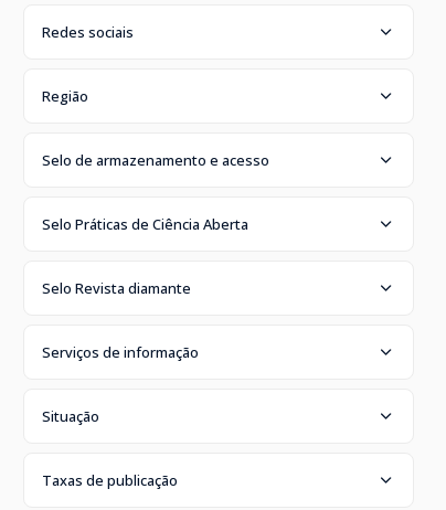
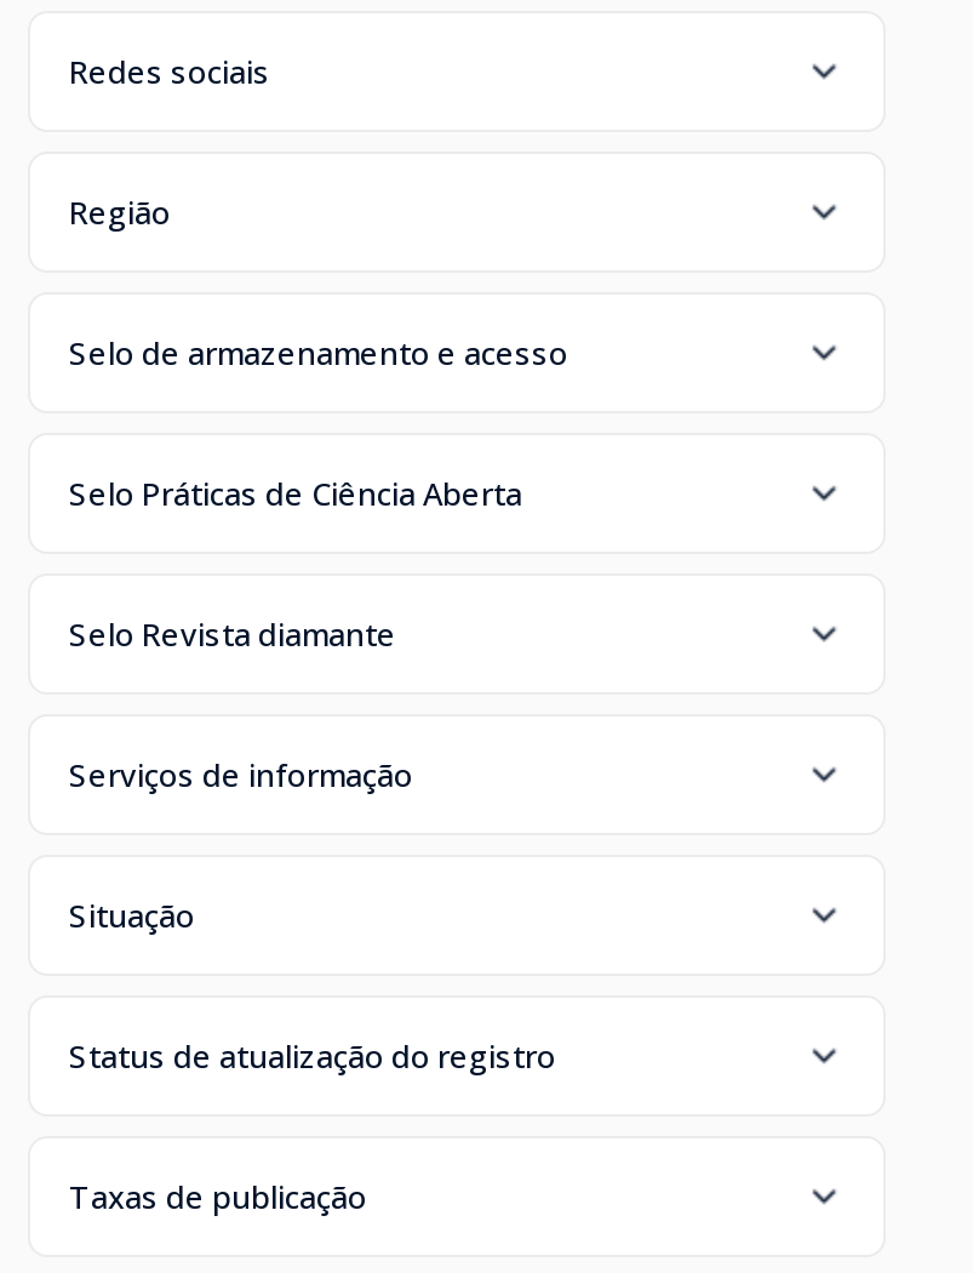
+ Status de atualização do registro
